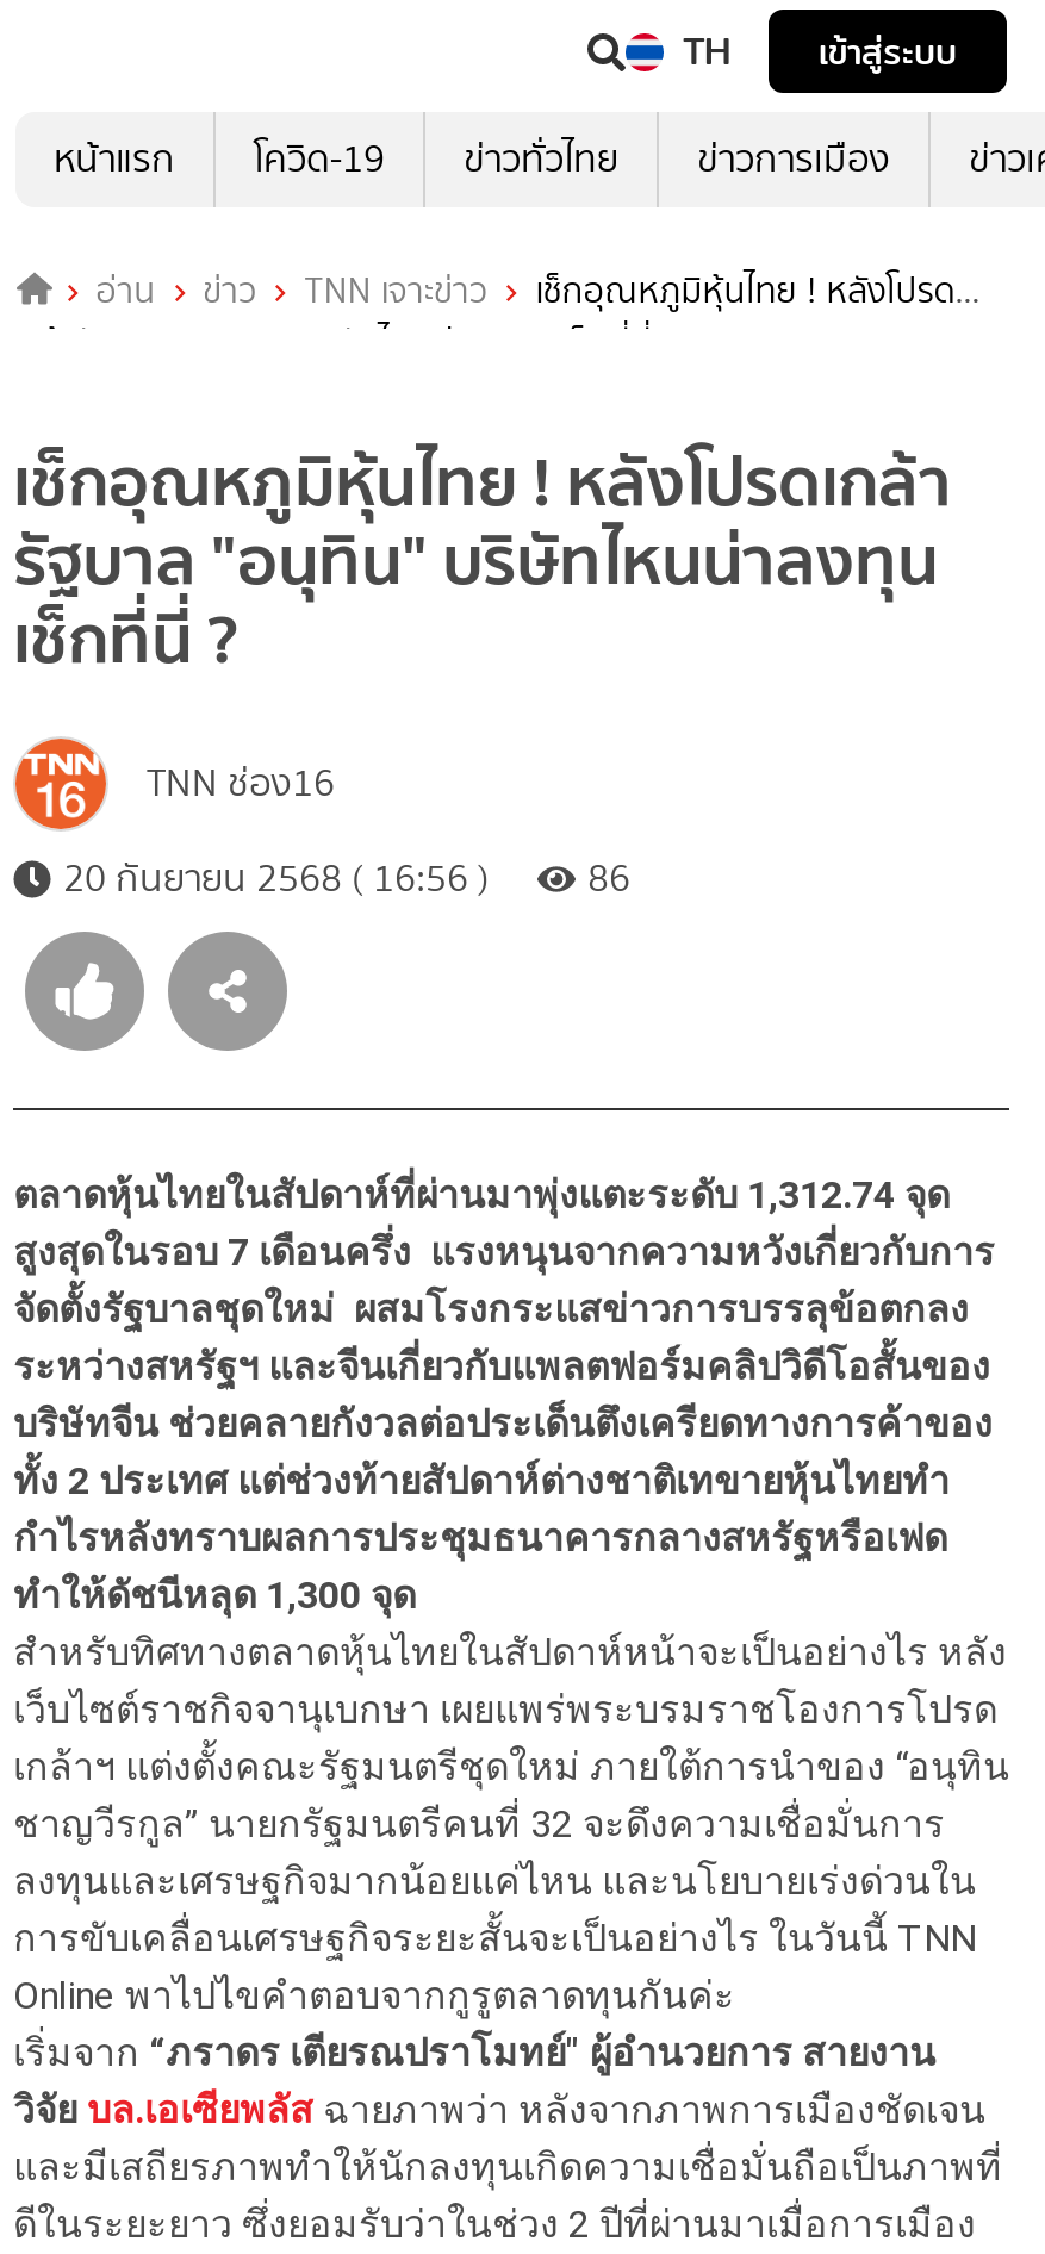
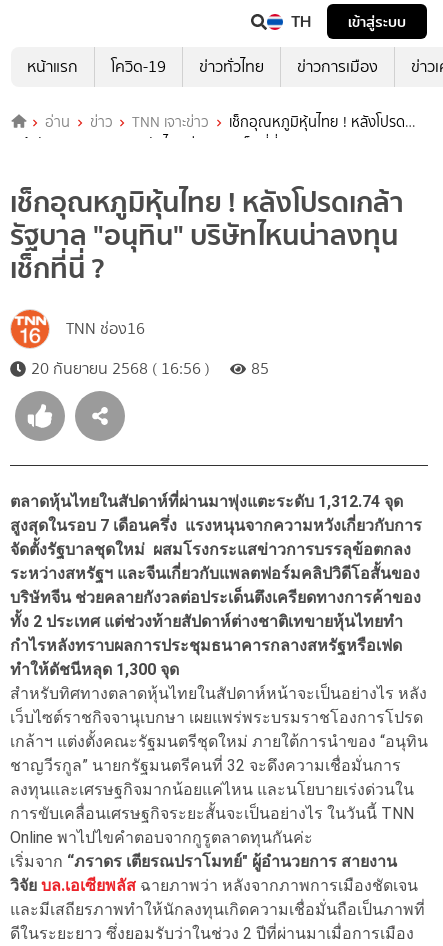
- 20 กันยายน 2568 ( 16:56 ) 86
+ 20 กันยายน 2568 ( 16:56 ) 85
